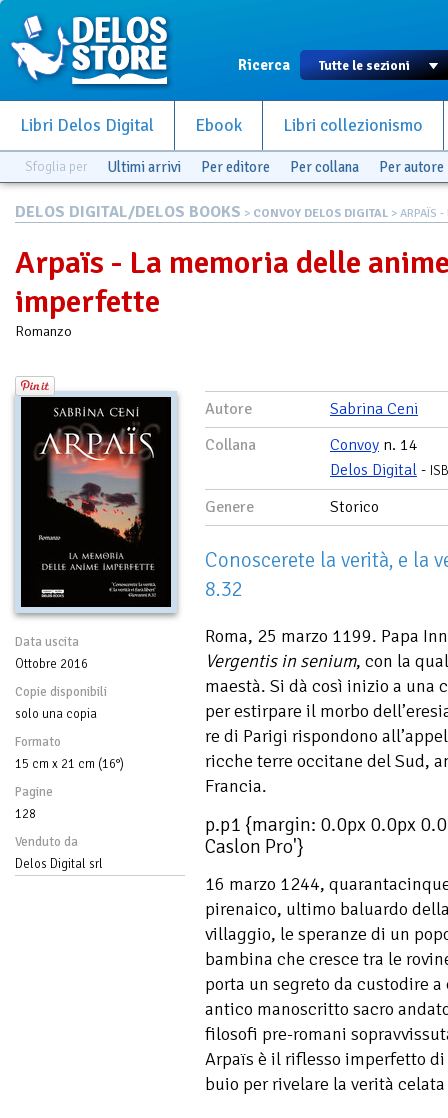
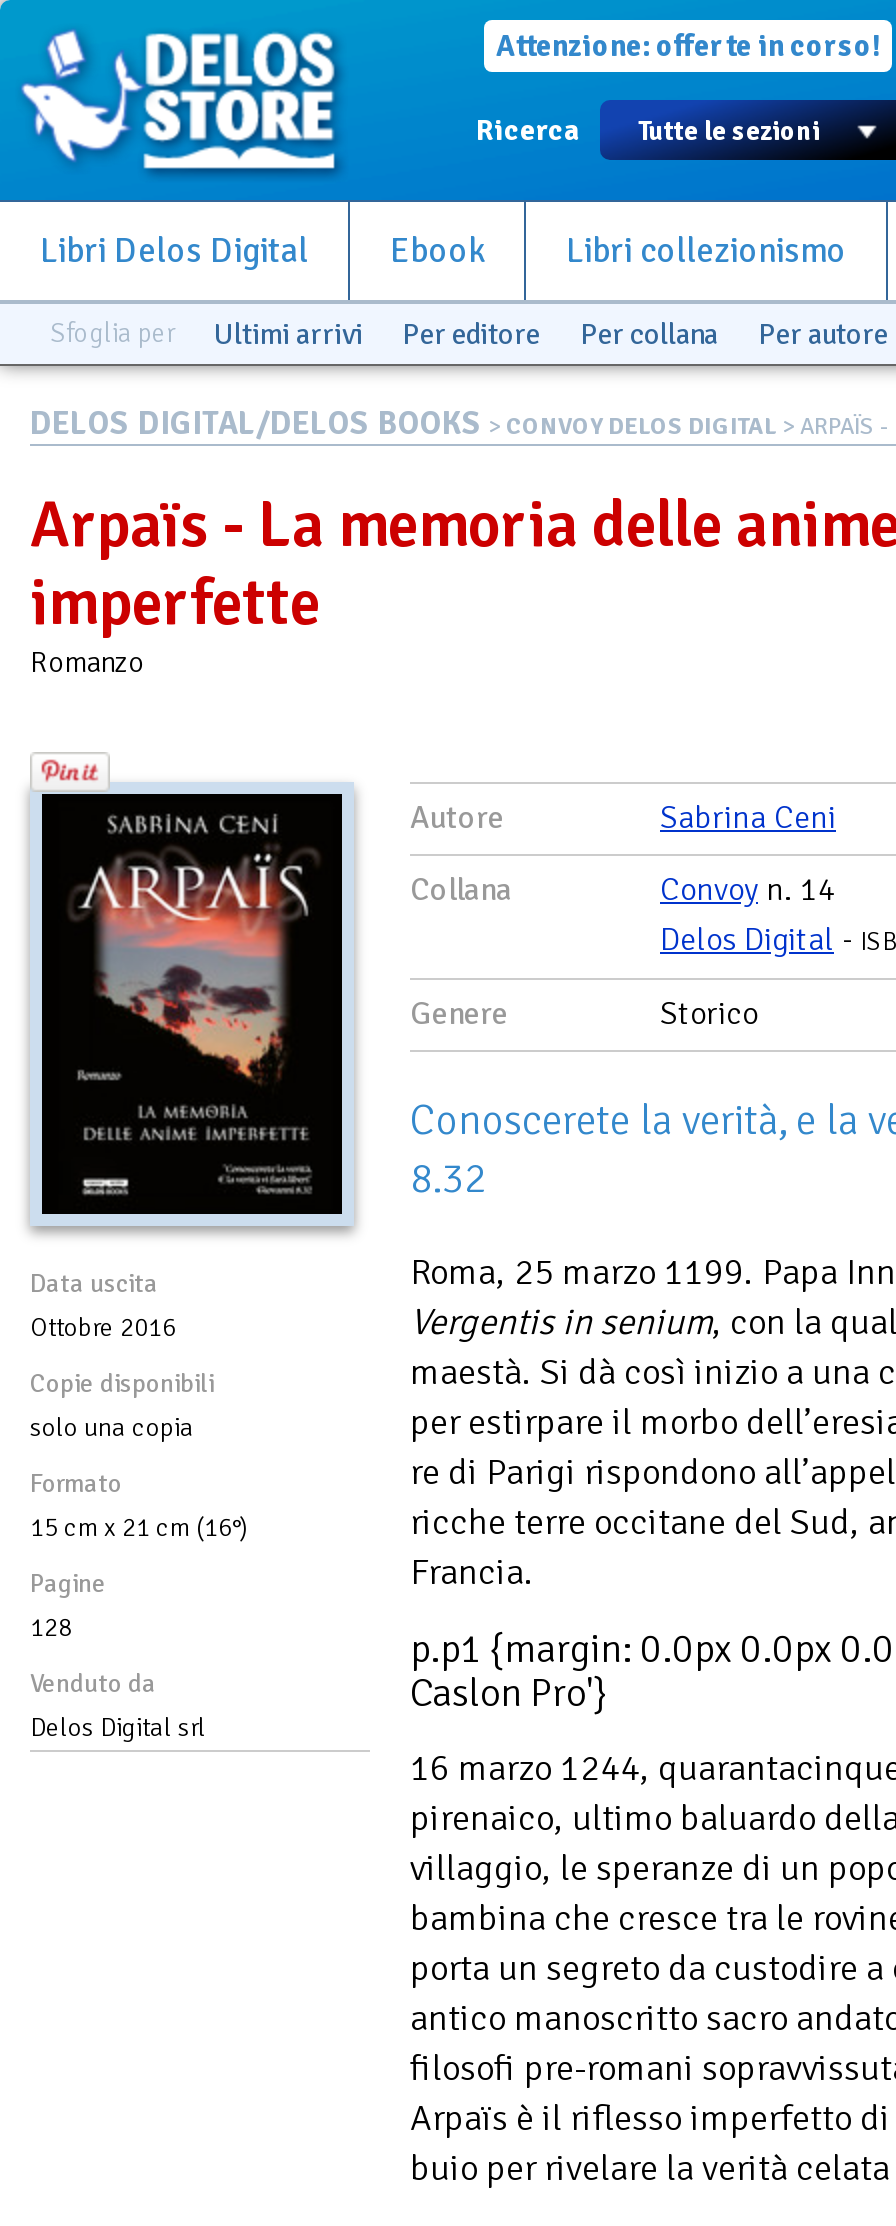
+ Attenzione: offerte in corso!
